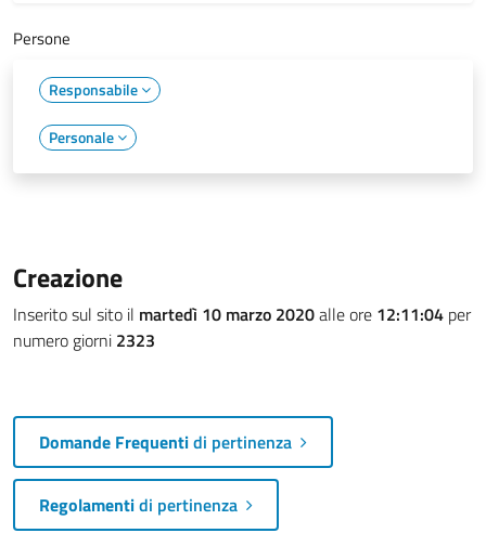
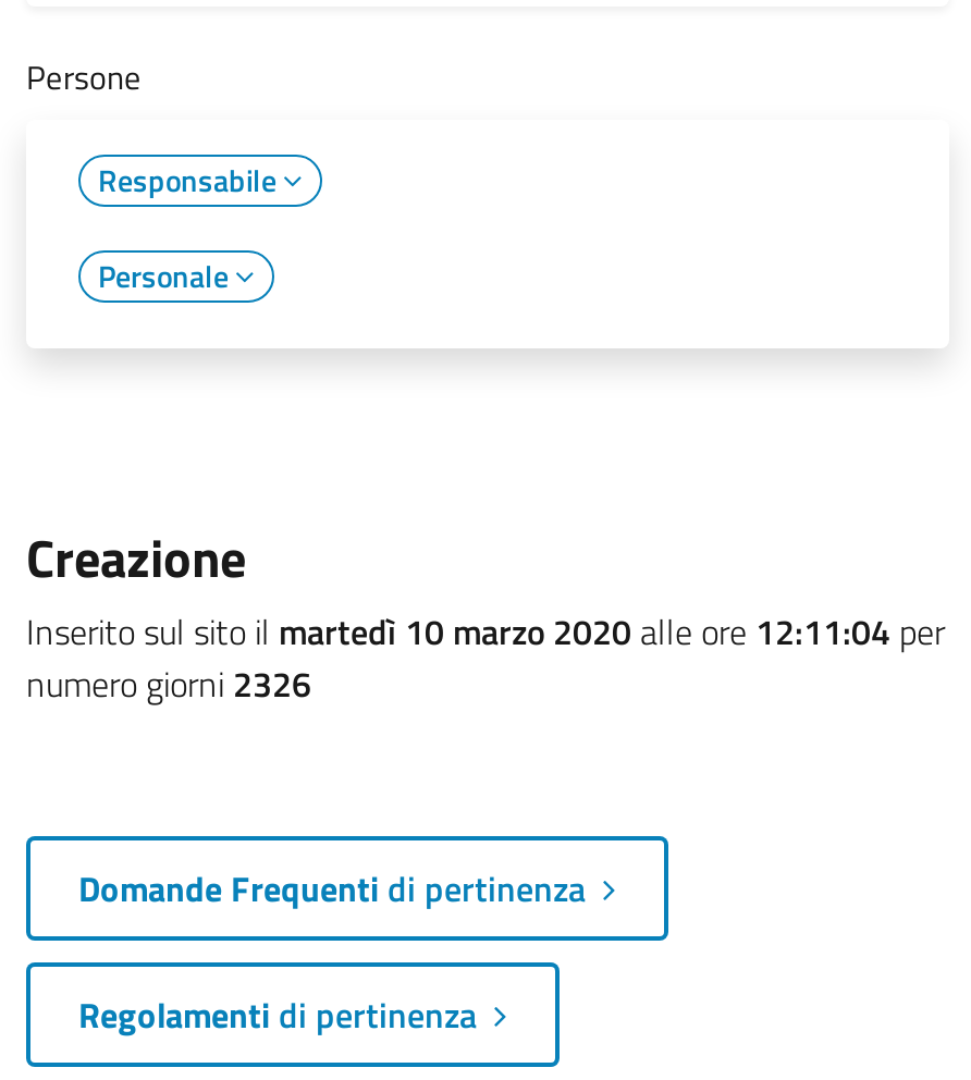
- numero giorni 2323
+ numero giorni 2326
